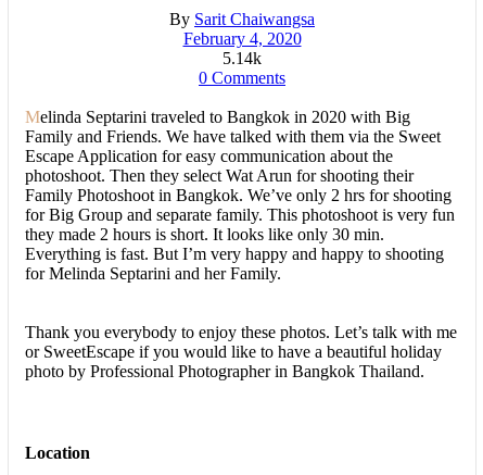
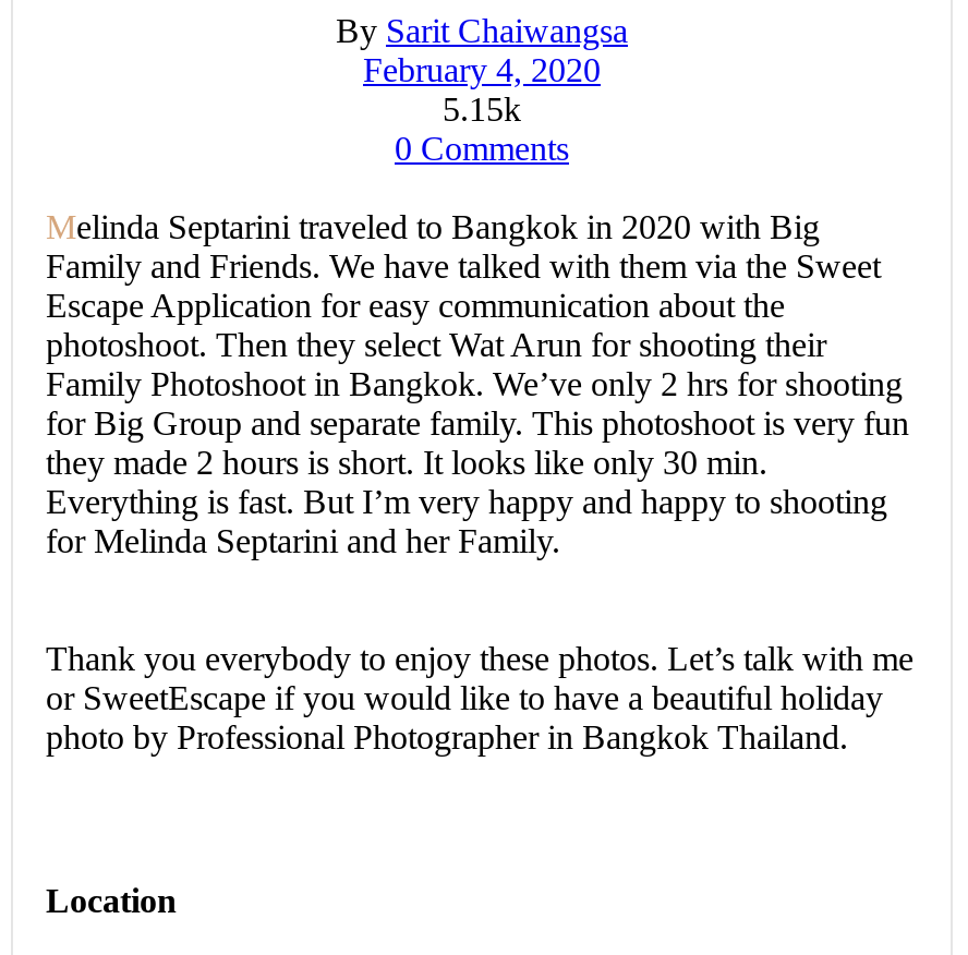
- 5.14k
+ 5.15k
